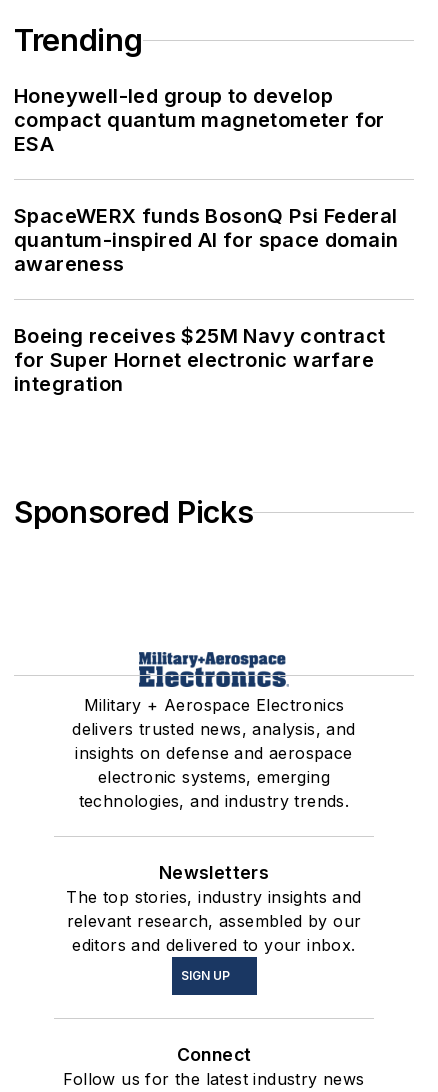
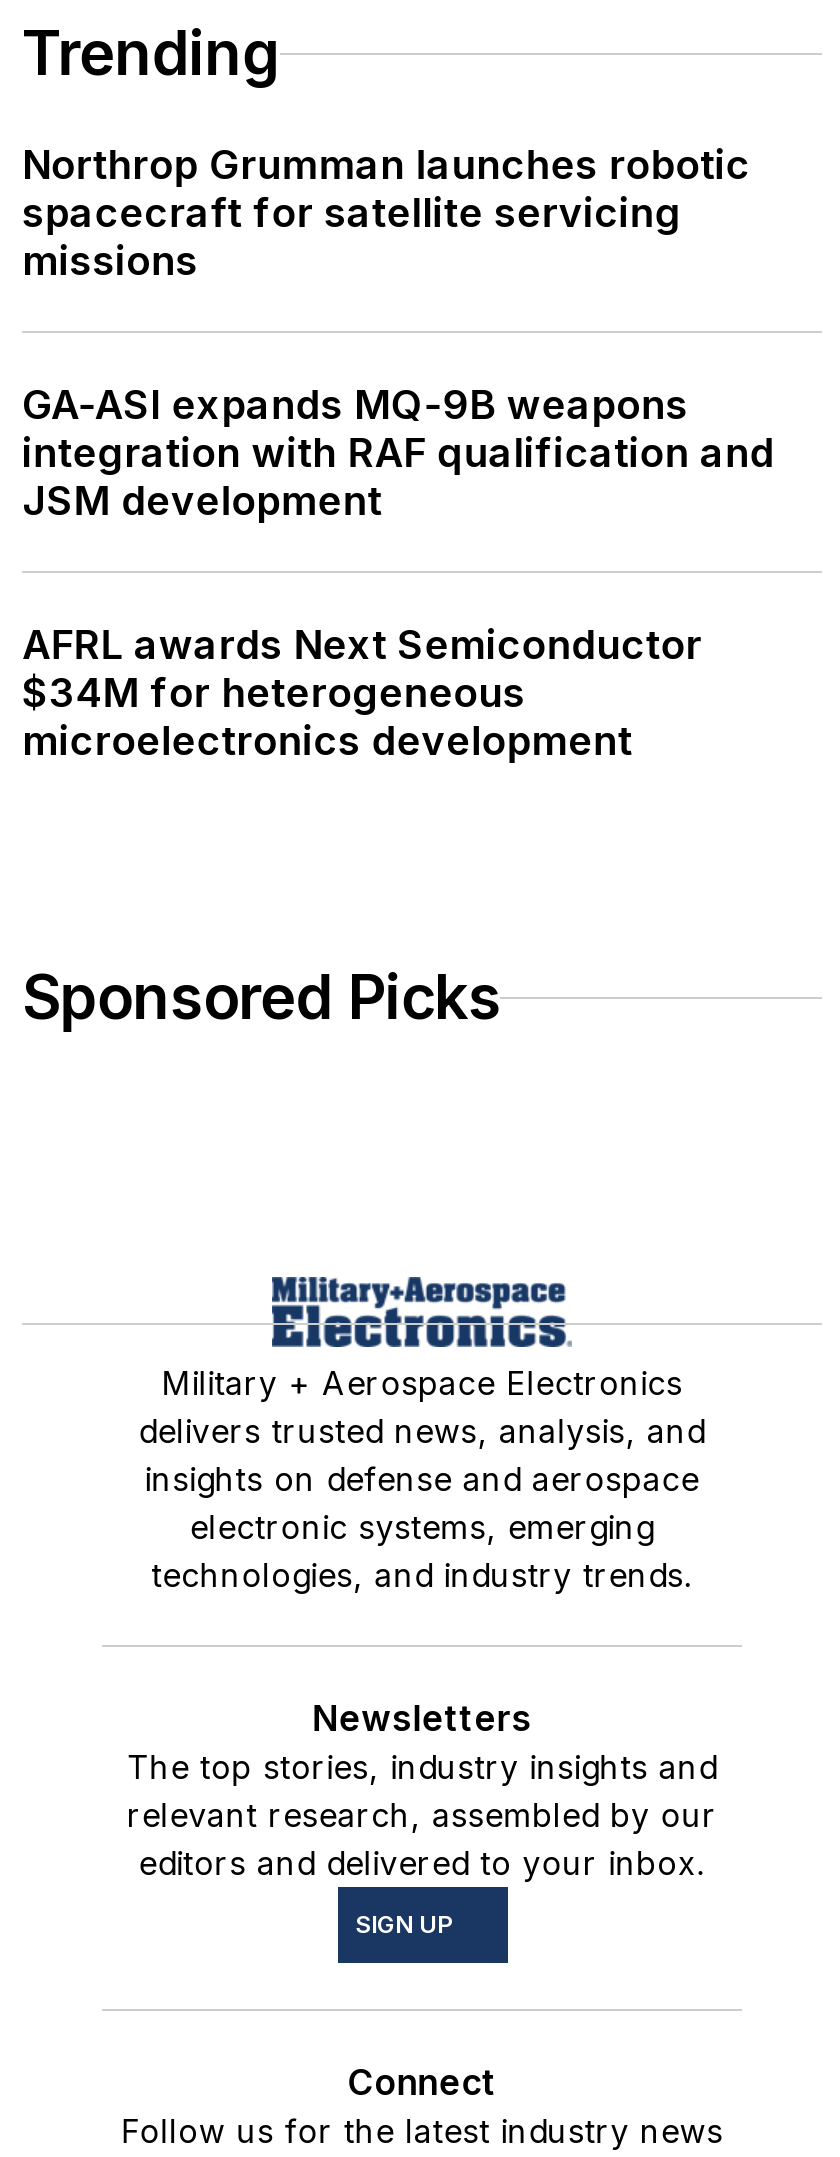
- Honeywell-led group to develop
- compact quantum magnetometer for
- ESA
+ Northrop Grumman launches robotic
+ spacecraft for satellite servicing
+ missions

- SpaceWERX funds BosonQ Psi Federal
- quantum-inspired AI for space domain
- awareness
+ GA-ASI expands MQ-9B weapons
+ integration with RAF qualification and
+ JSM development

- Boeing receives $25M Navy contract
- for Super Hornet electronic warfare
- integration
+ AFRL awards Next Semiconductor
+ $34M for heterogeneous
+ microelectronics development
